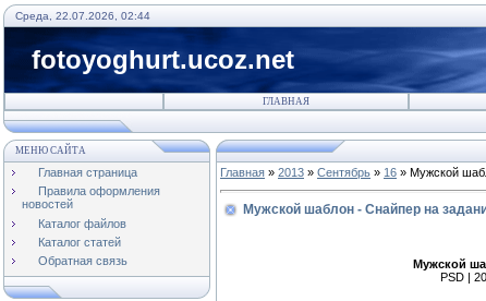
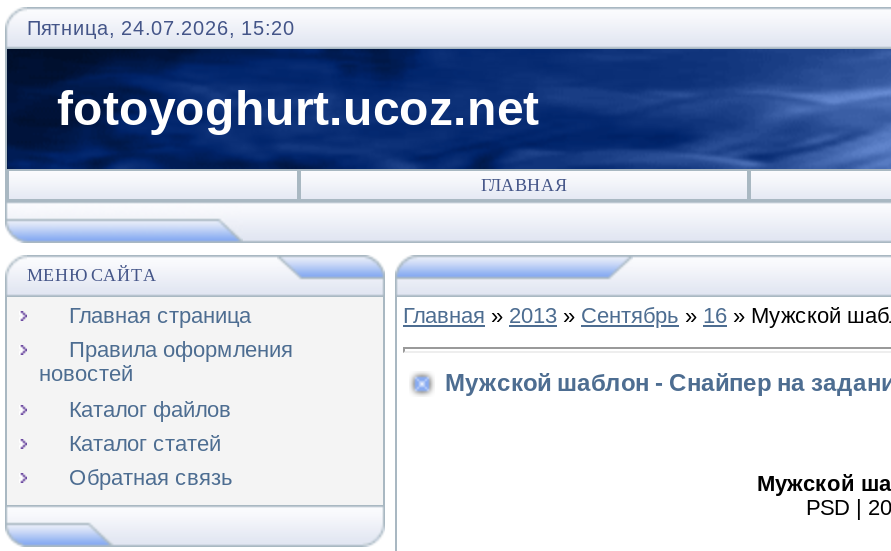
- Среда, 22.07.2026, 02:44
+ Пятница, 24.07.2026, 15:20
